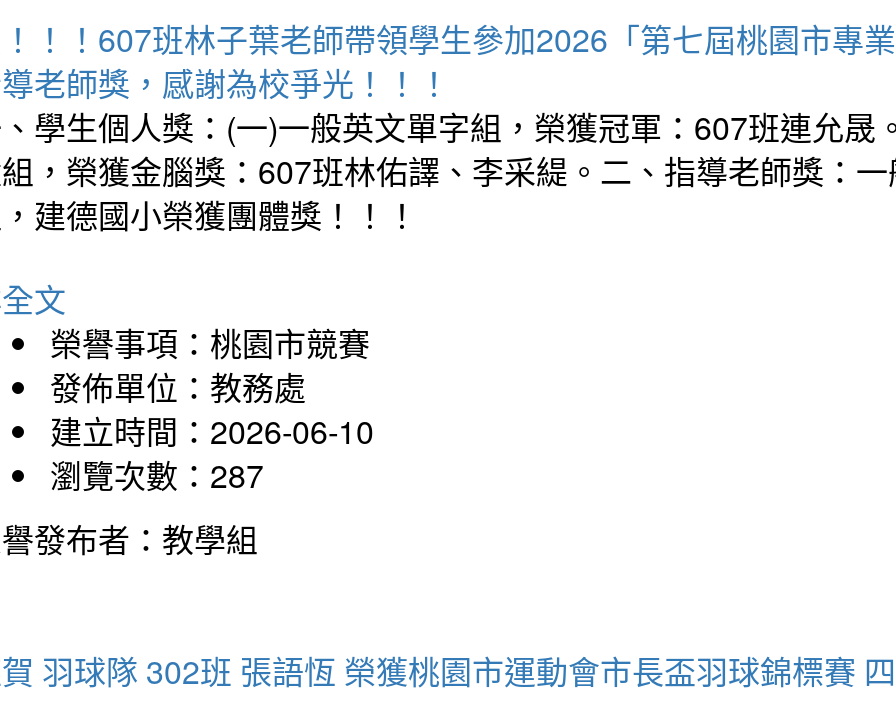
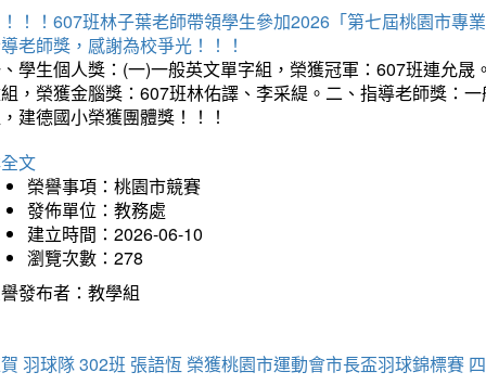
- 瀏覽次數：287
+ 瀏覽次數：278
